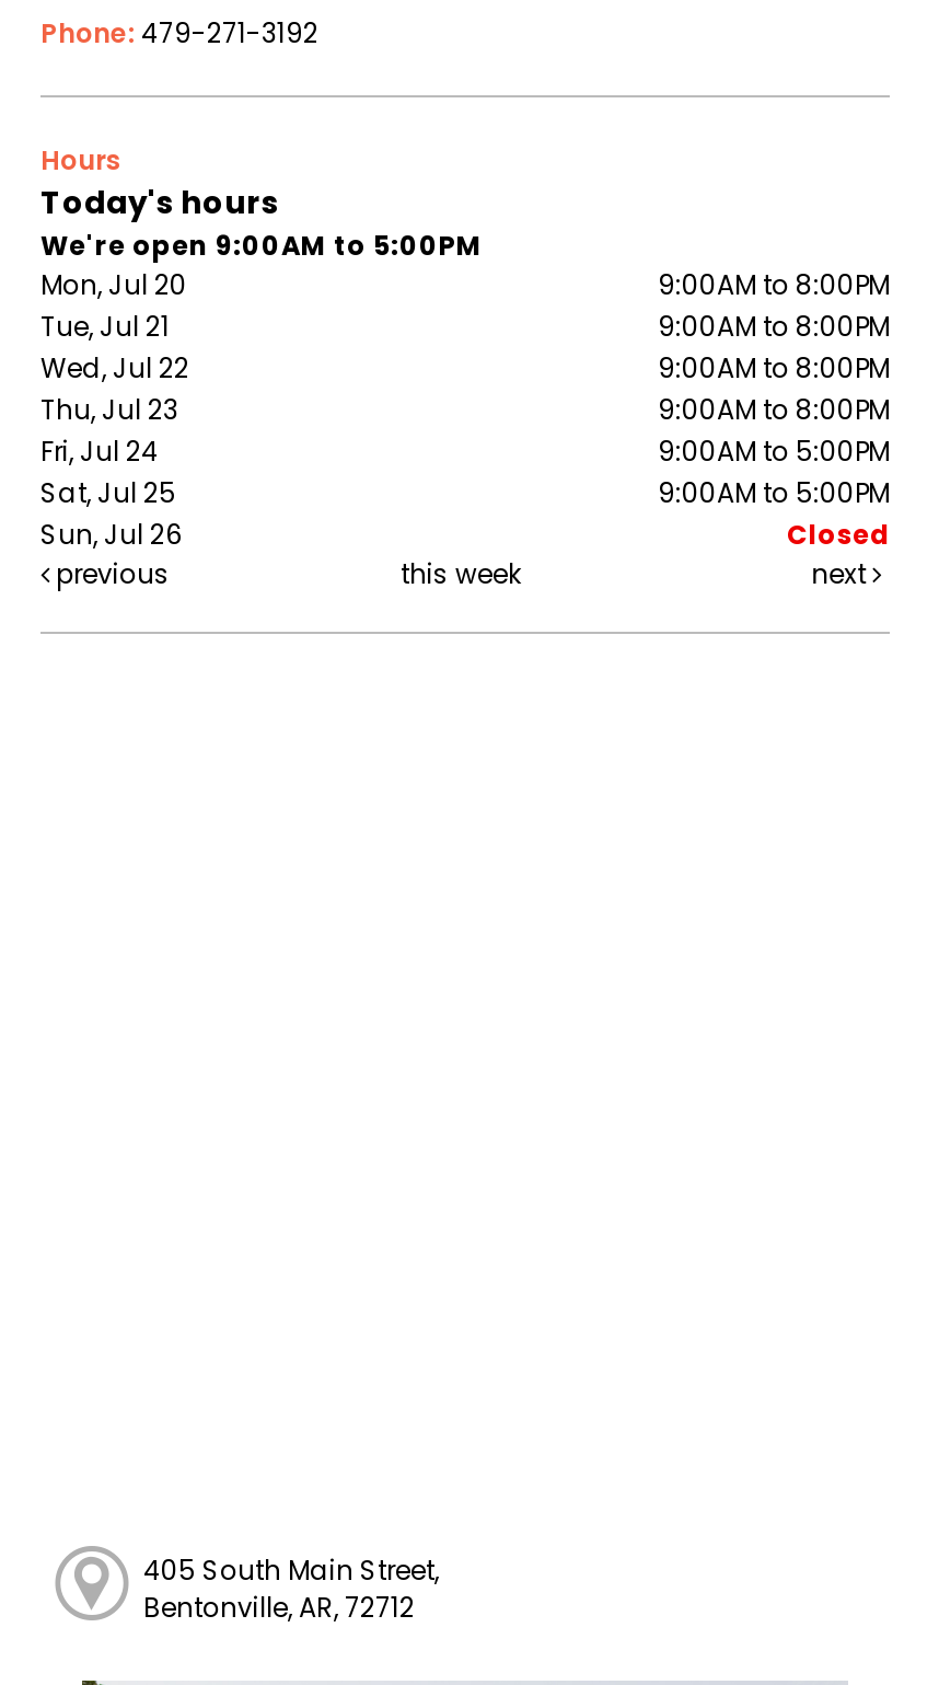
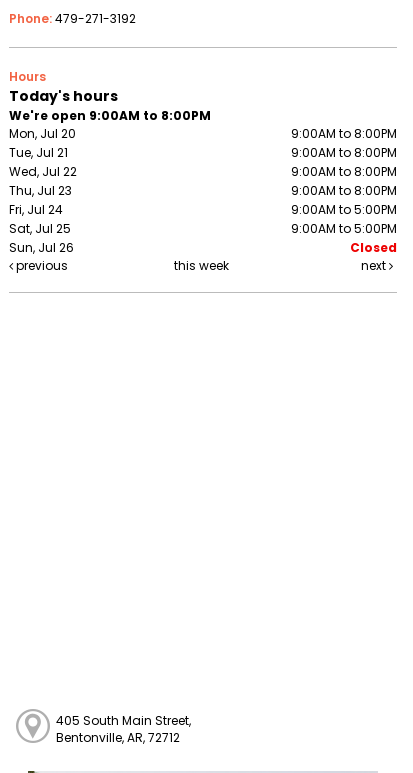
- We're open 9:00AM to 5:00PM
+ We're open 9:00AM to 8:00PM
